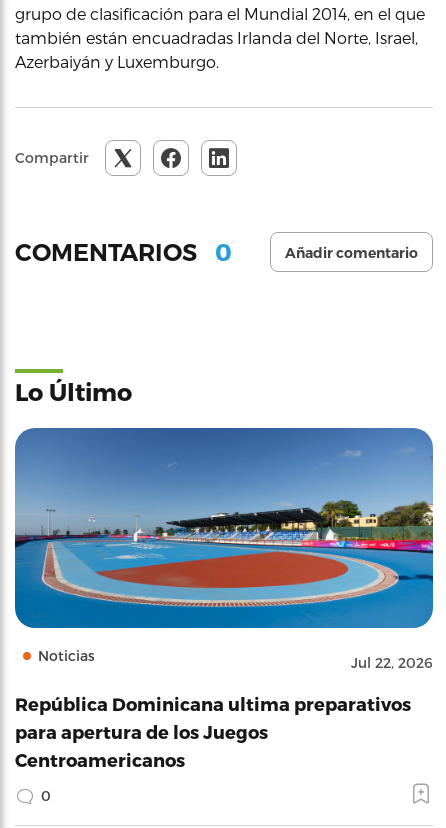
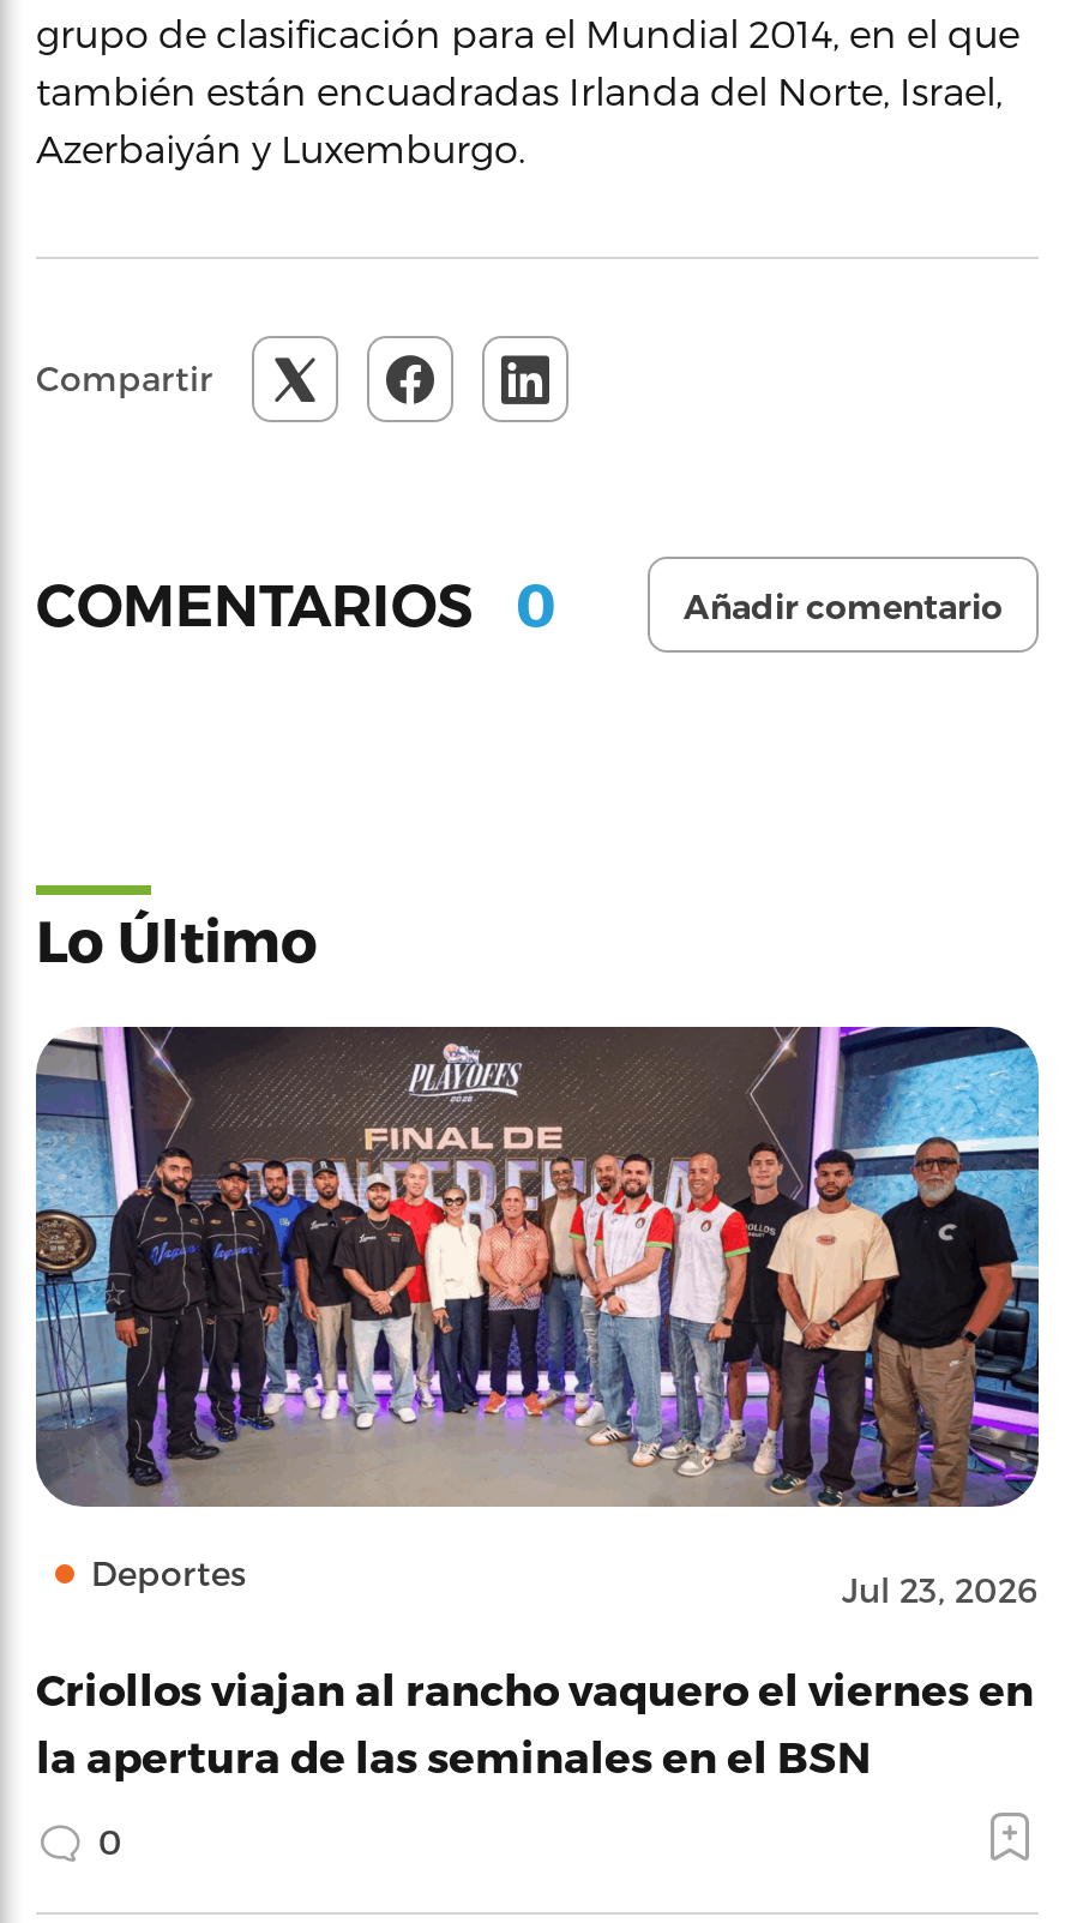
- [image]
- Noticias
- Jul 22, 2026
+ [image]
+ Deportes
+ Jul 23, 2026

- República Dominicana ultima preparativos
- para apertura de los Juegos
- Centroamericanos
+ Criollos viajan al rancho vaquero el viernes en
+ la apertura de las seminales en el BSN
